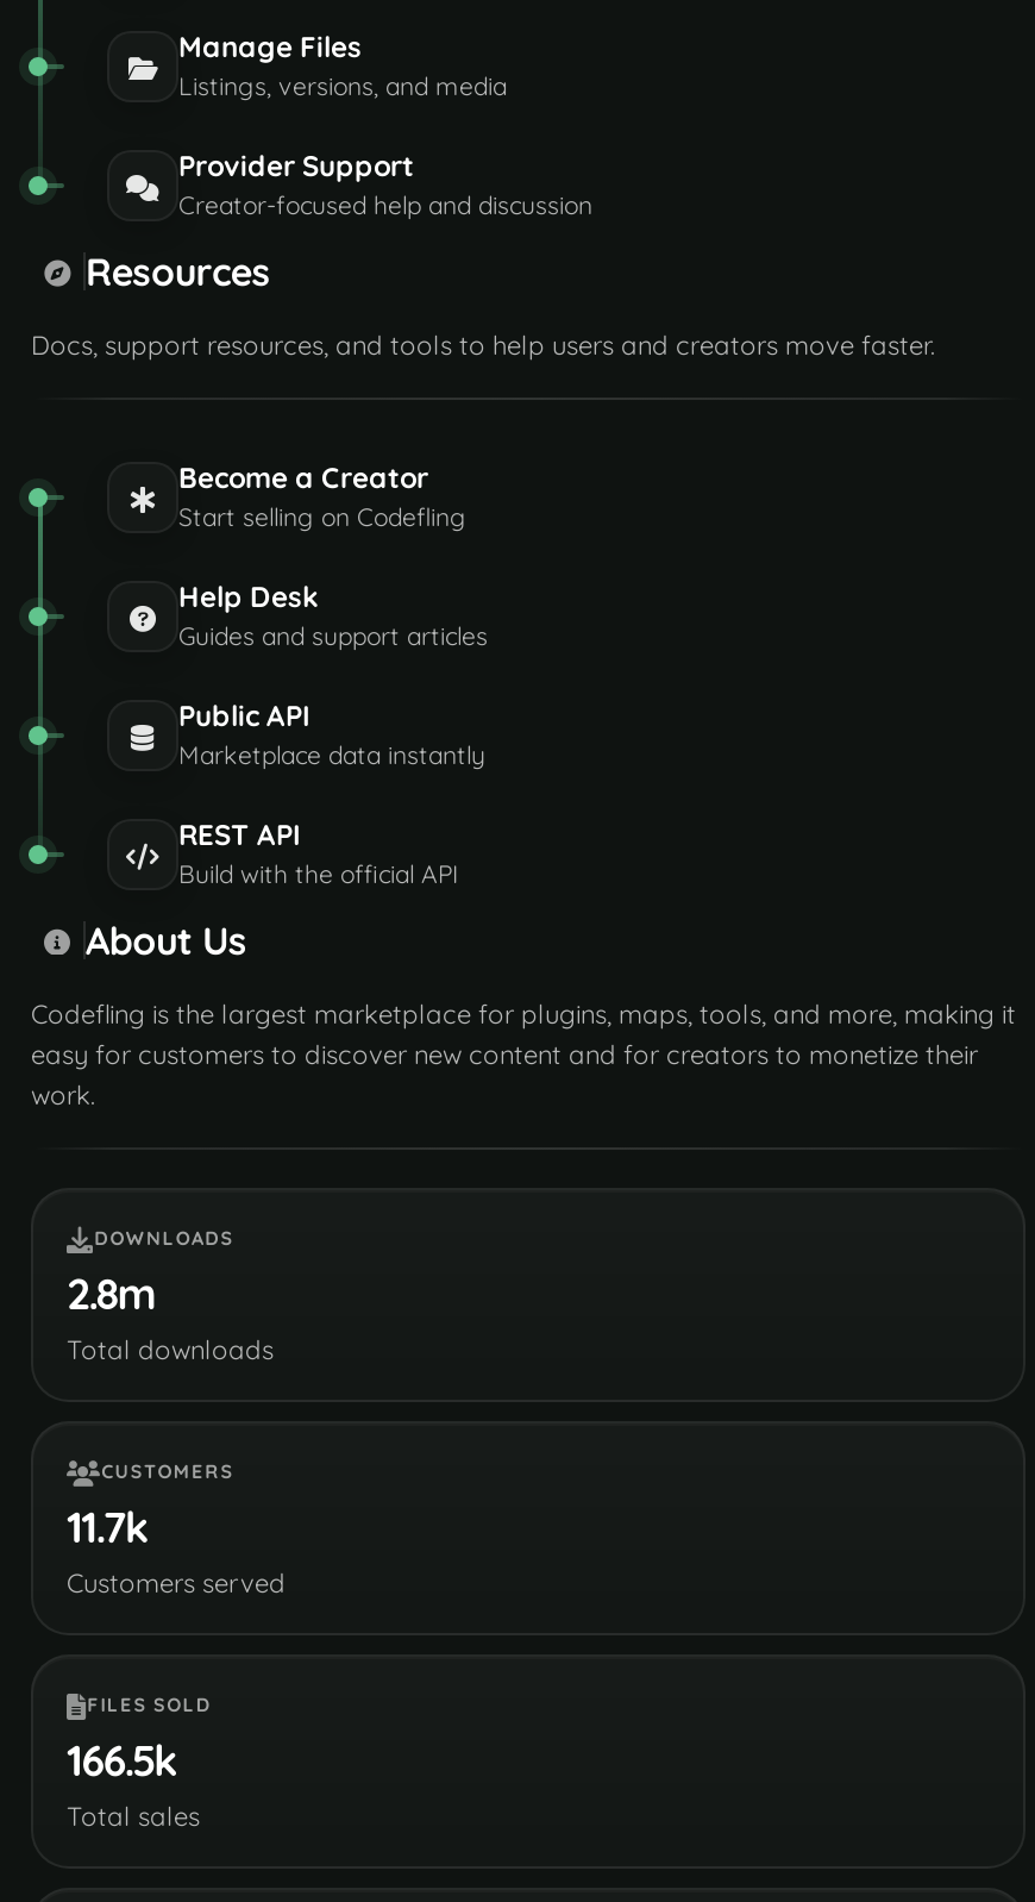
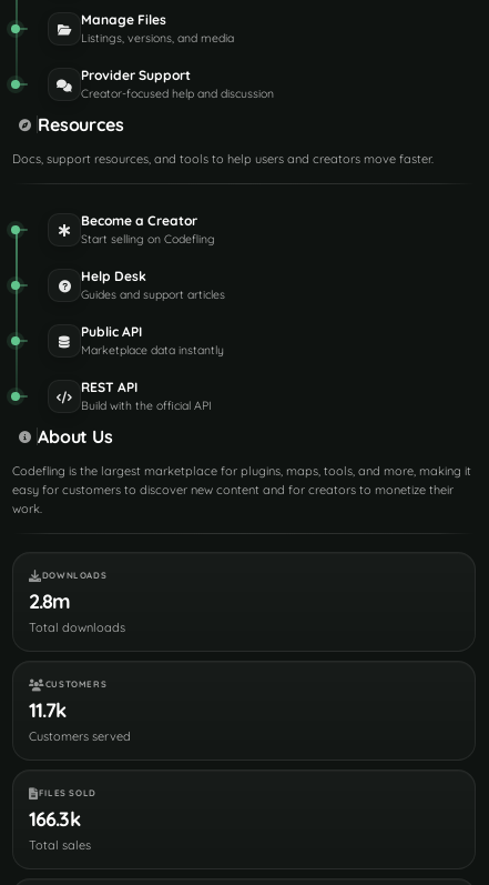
- 166.5k
+ 166.3k
